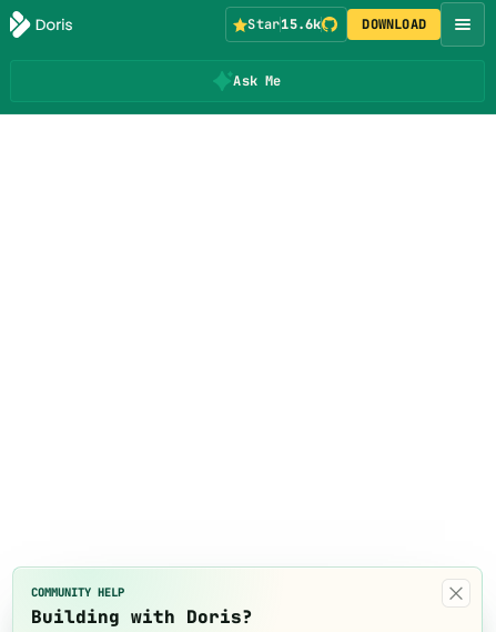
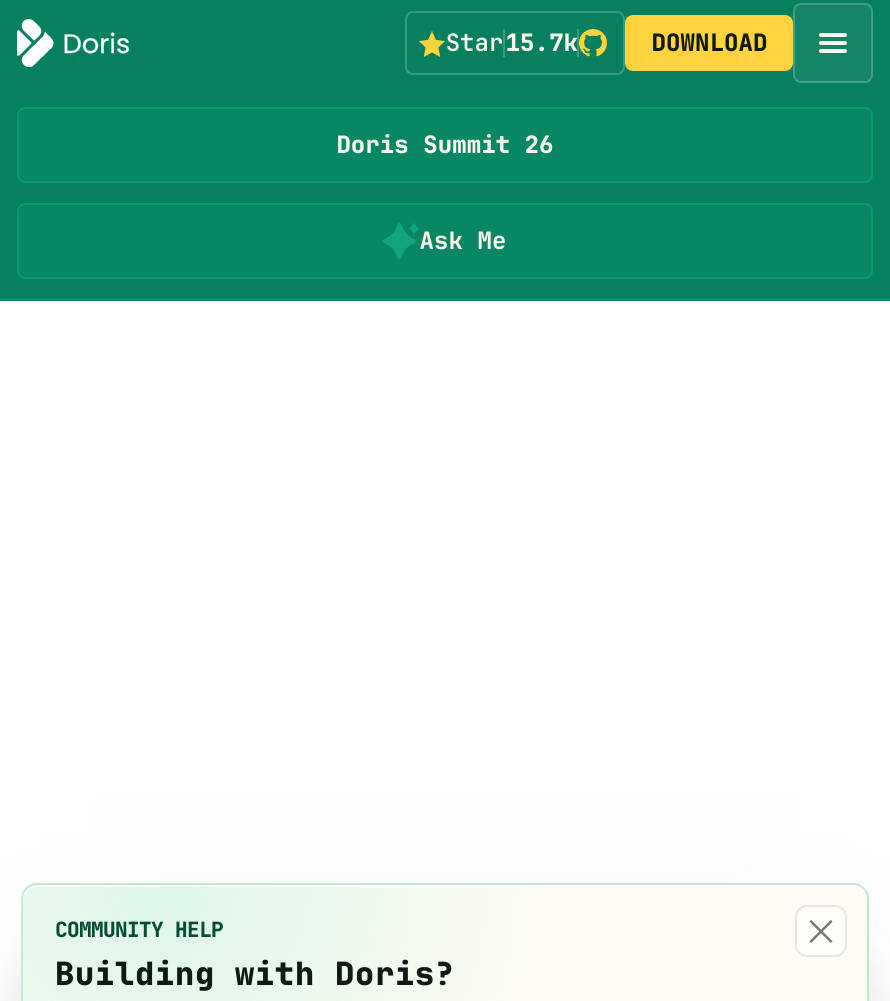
- Star15.6k
+ Star15.7k

+ Doris Summit 26

moved down: Ask Me
